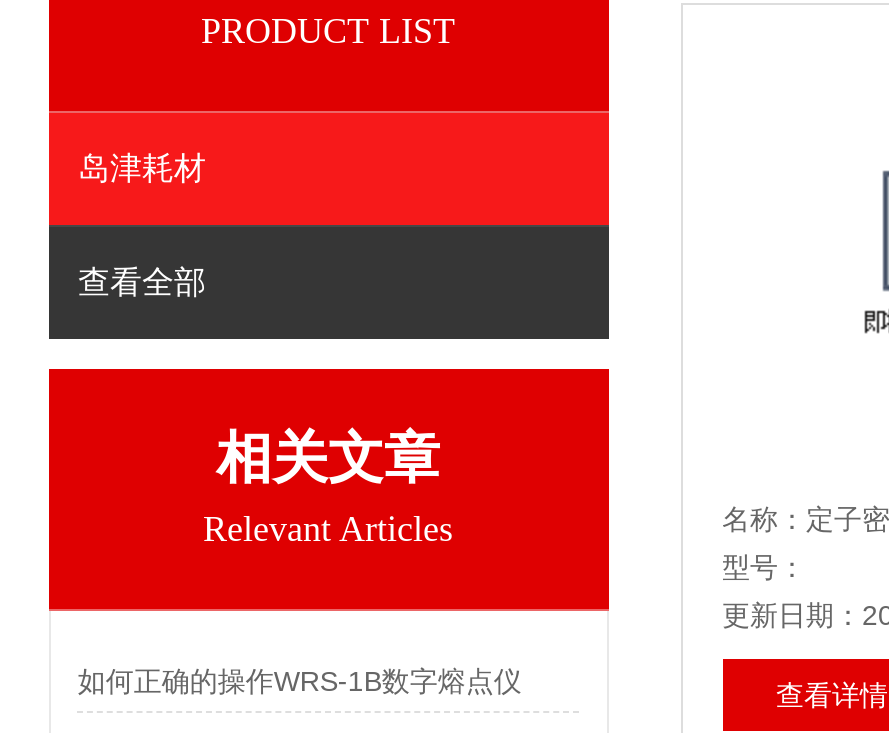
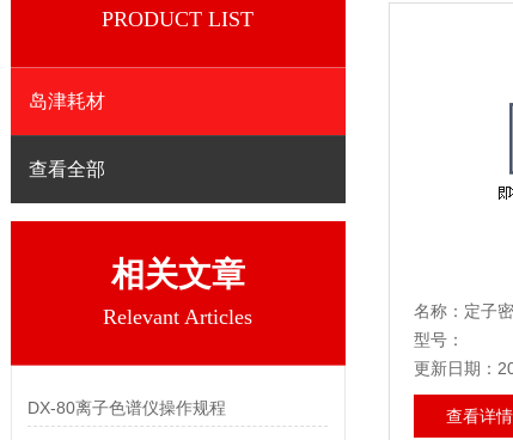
- 如何正确的操作WRS-1B数字熔点仪
+ DX-80离子色谱仪操作规程
